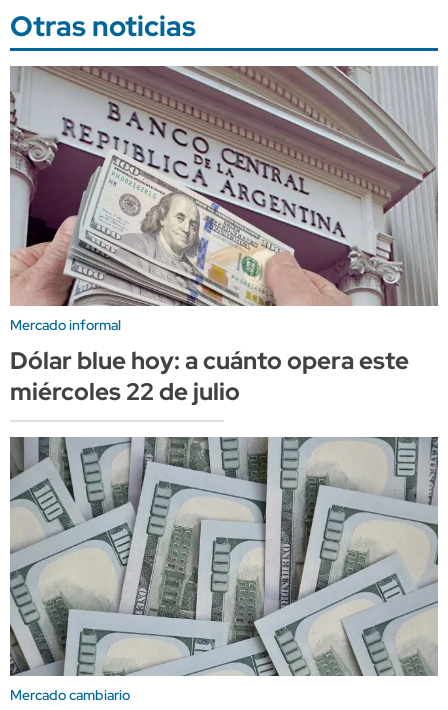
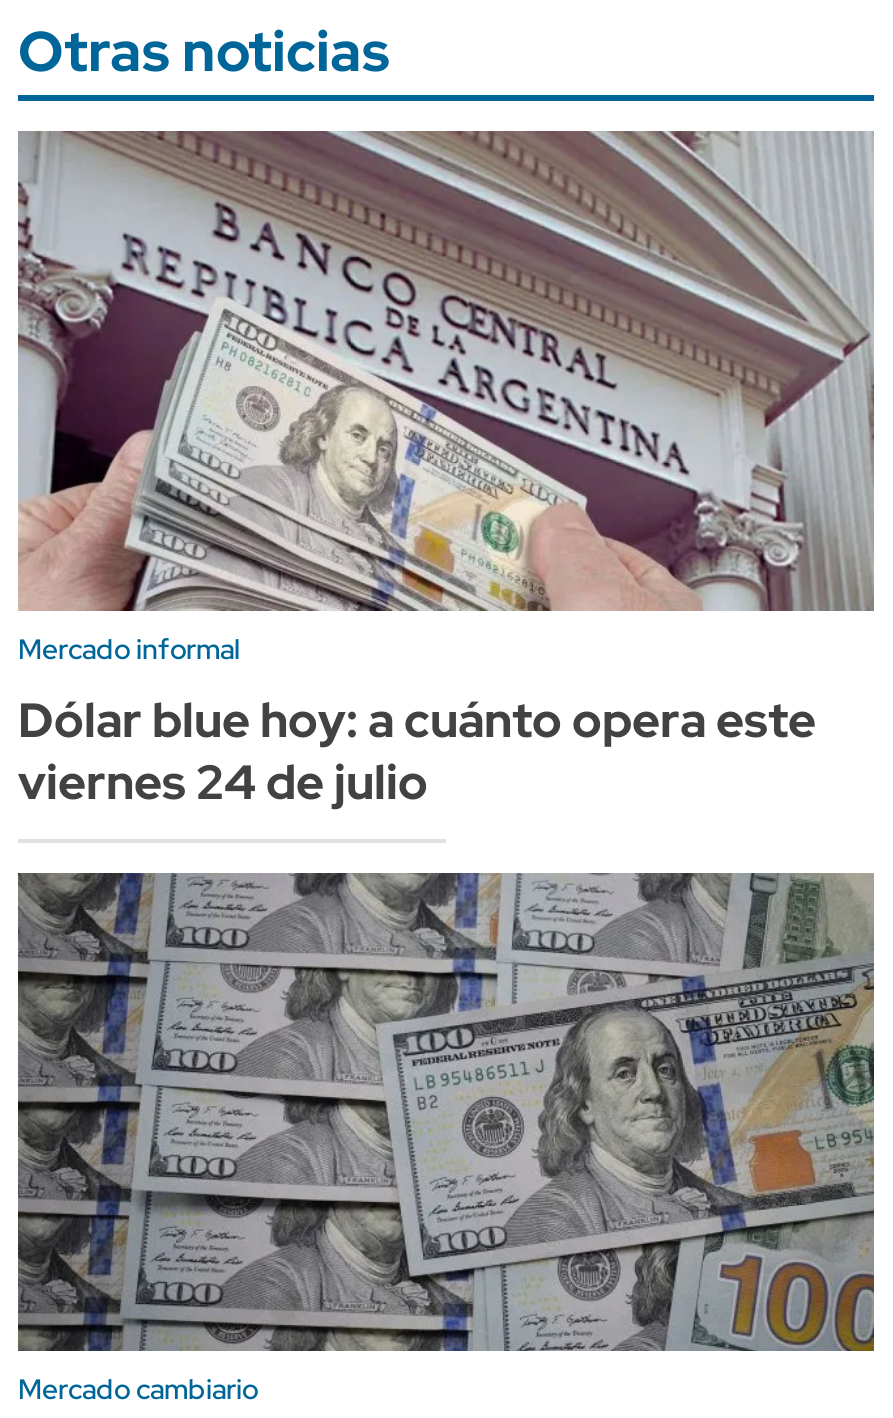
- miércoles 22 de julio
+ viernes 24 de julio

- [image]
+ [image]
